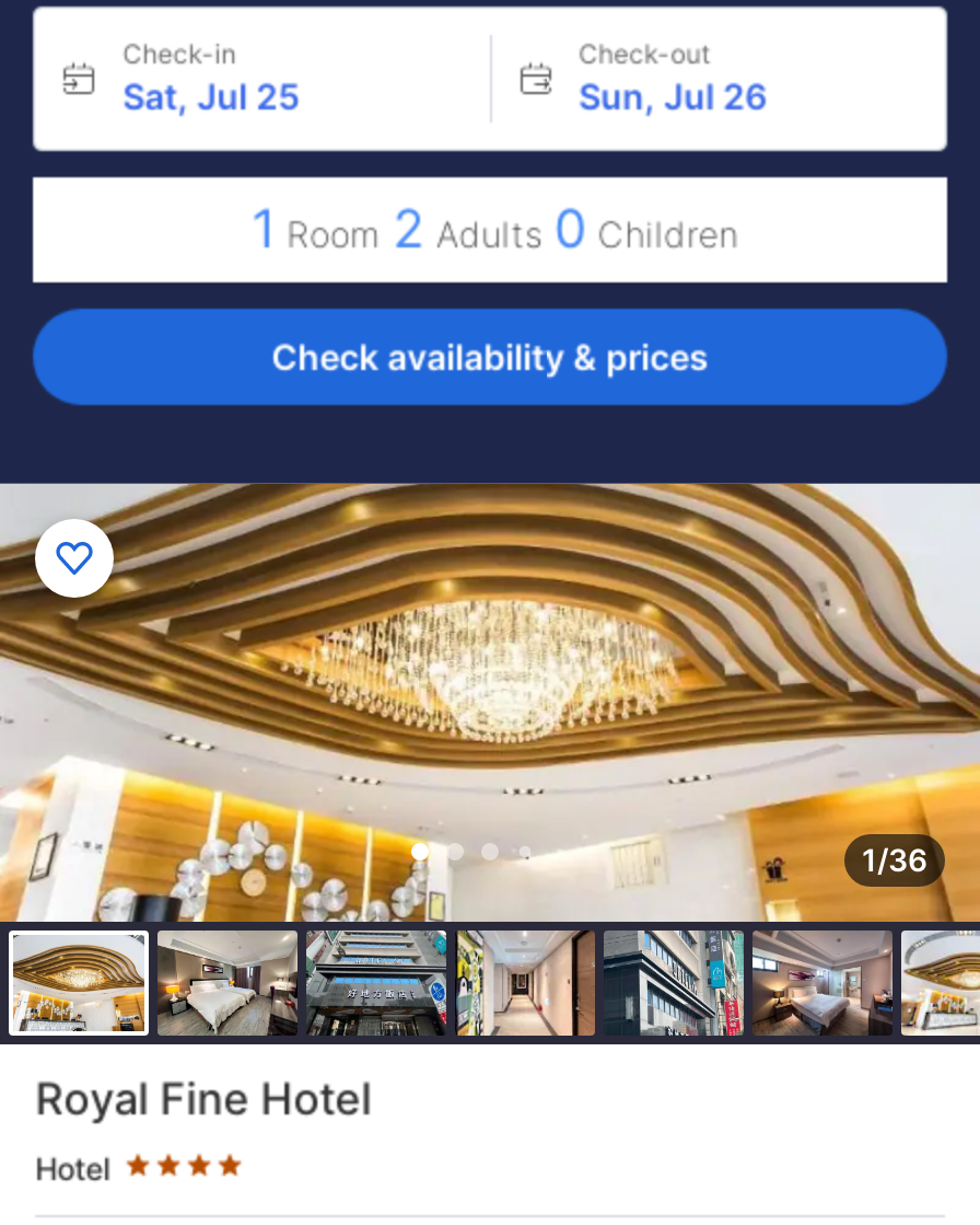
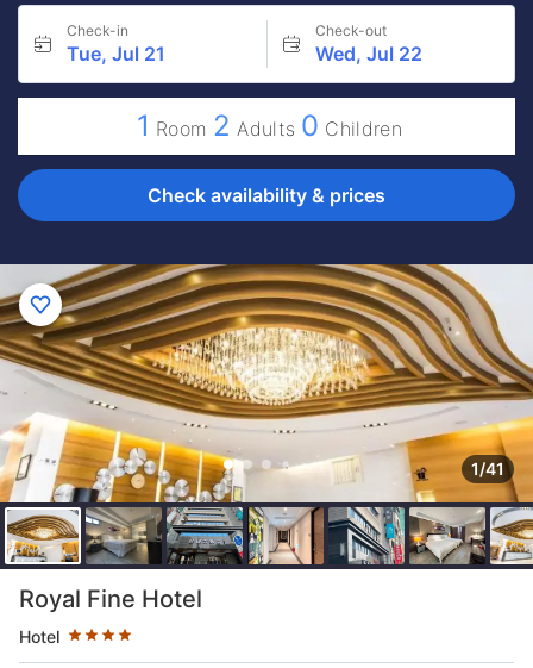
- Sat, Jul 25
+ Tue, Jul 21

- Sun, Jul 26
+ Wed, Jul 22

- 1/36
+ 1/41

- [image]
+ [image]

- [image]
+ [image]
